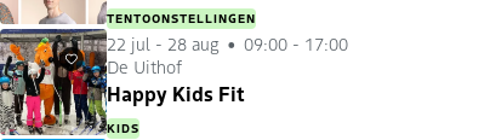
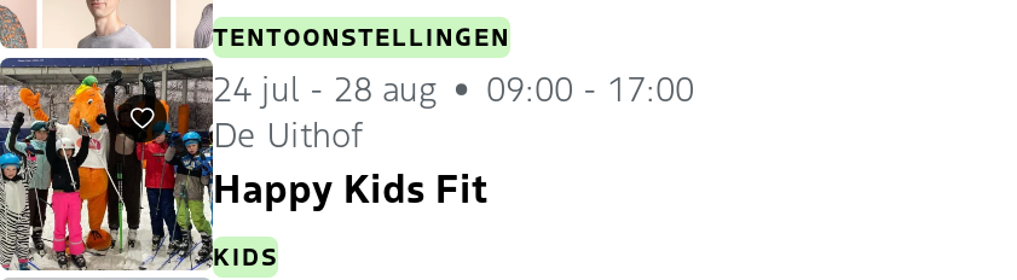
- 22 jul - 28 aug 09:00 - 17:00
+ 24 jul - 28 aug 09:00 - 17:00
